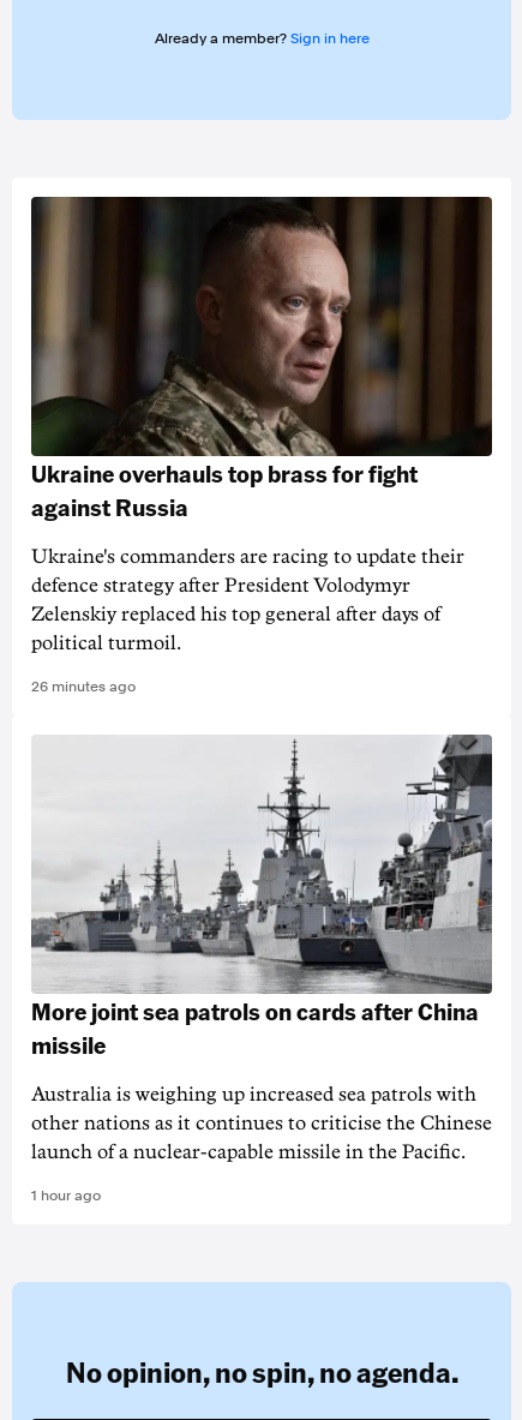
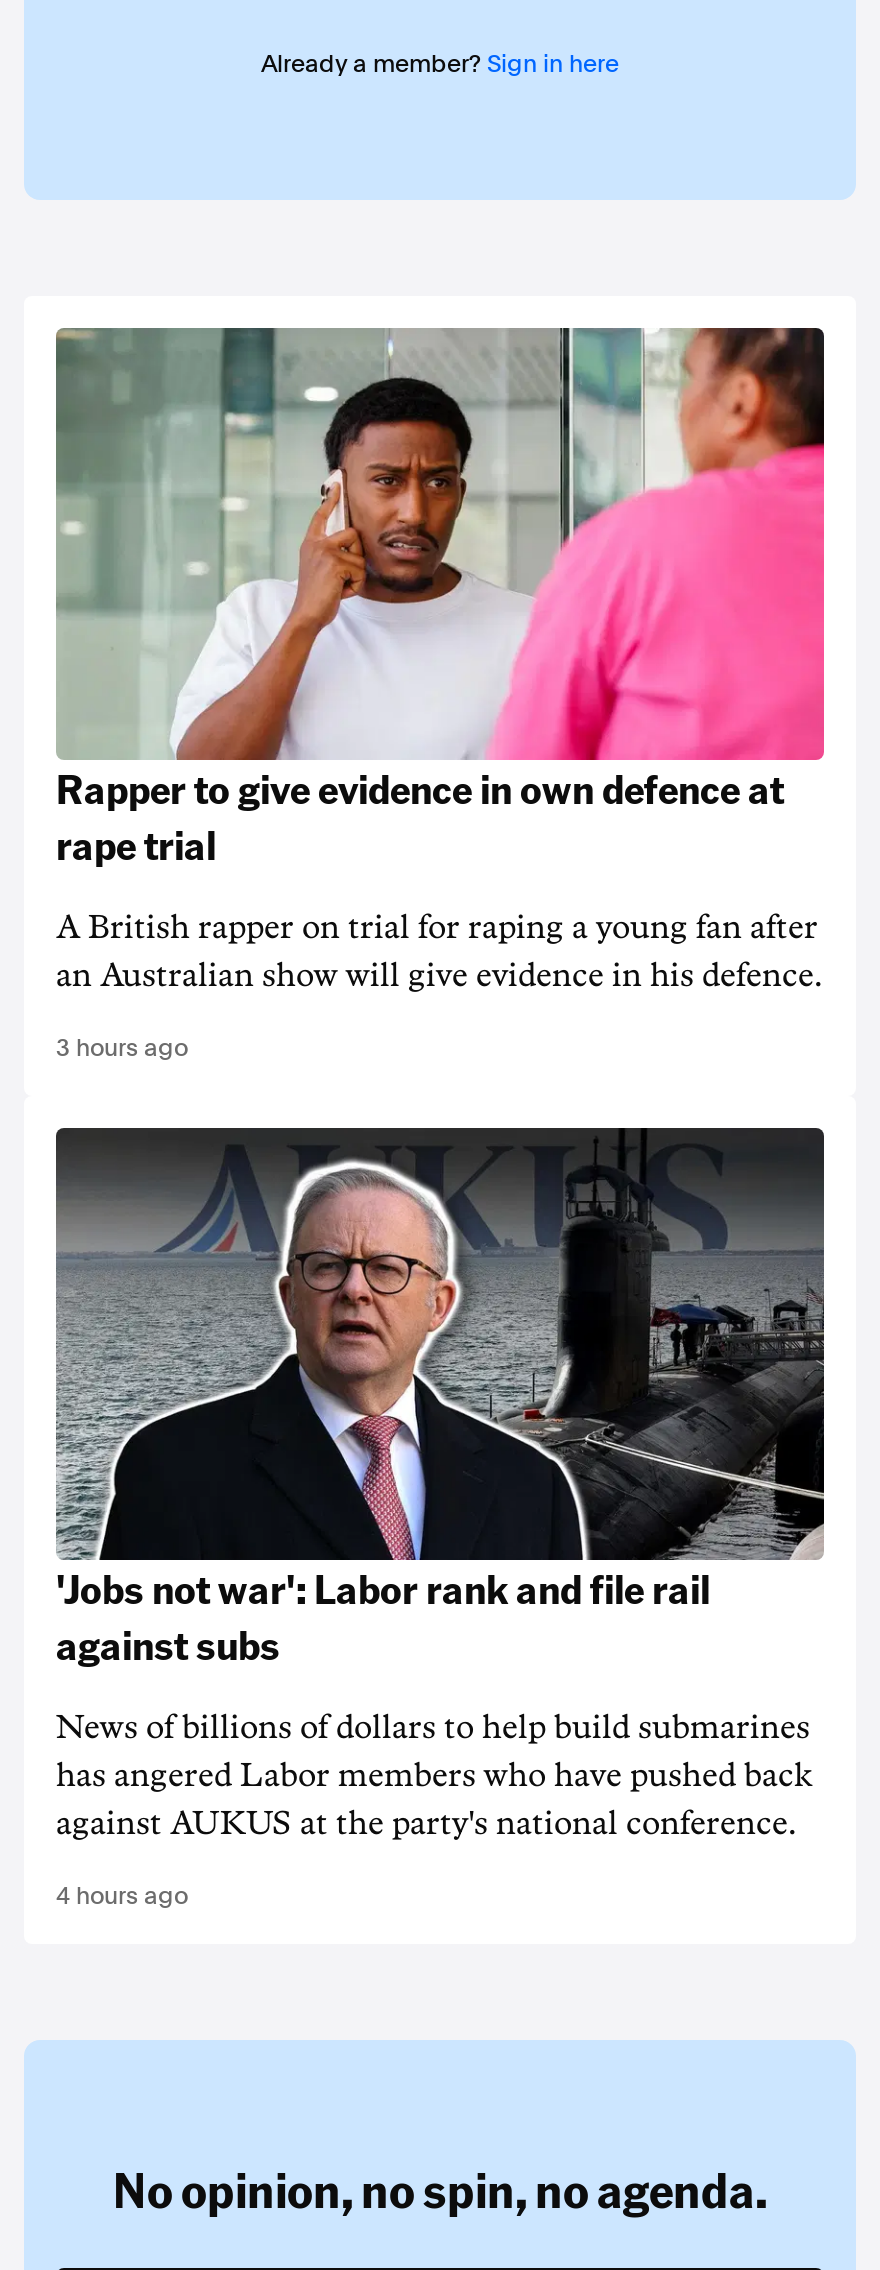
- [image]
- Ukraine overhauls top brass for fight
- against Russia
- Ukraine's commanders are racing to update their
- defence strategy after President Volodymyr
- Zelenskiy replaced his top general after days of
- political turmoil.
- 26 minutes ago
+ [image]
+ Rapper to give evidence in own defence at
+ rape trial
+ A British rapper on trial for raping a young fan after
+ an Australian show will give evidence in his defence.
+ 3 hours ago

- [image]
- More joint sea patrols on cards after China
- missile
- Australia is weighing up increased sea patrols with
- other nations as it continues to criticise the Chinese
- launch of a nuclear-capable missile in the Pacific.
- 1 hour ago
+ [image]
+ 'Jobs not war': Labor rank and file rail
+ against subs
+ News of billions of dollars to help build submarines
+ has angered Labor members who have pushed back
+ against AUKUS at the party's national conference.
+ 4 hours ago
